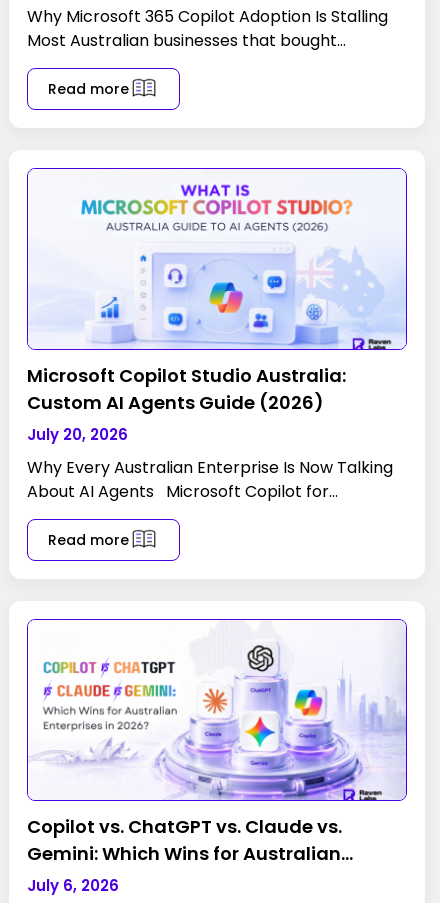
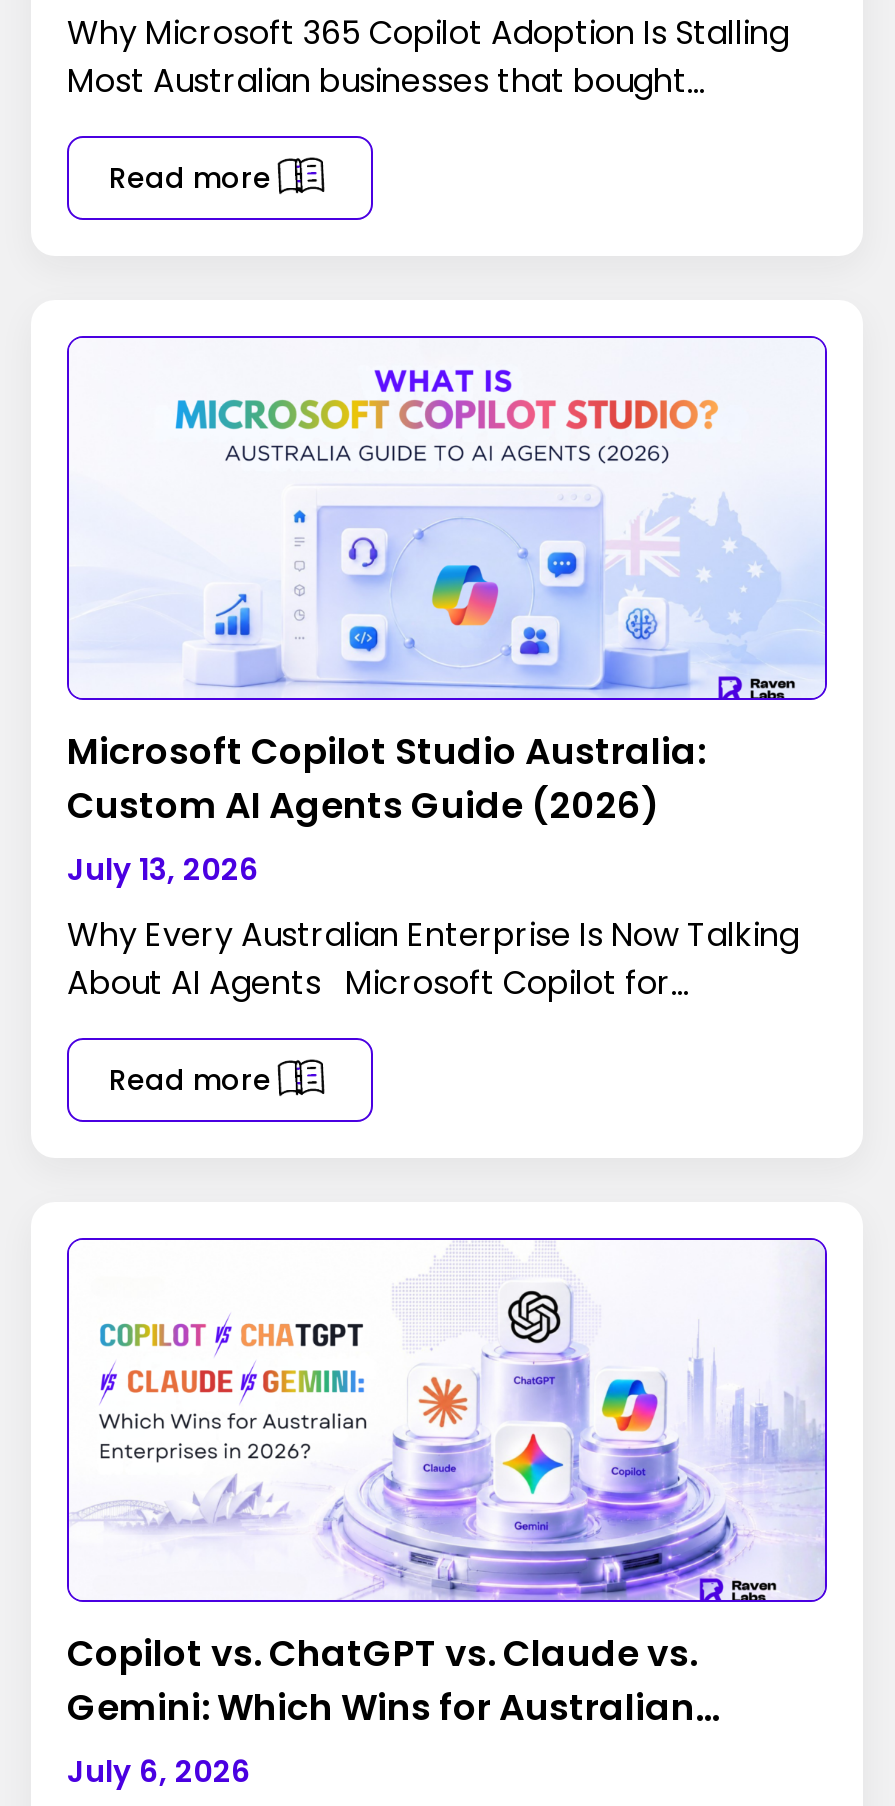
- July 20, 2026
+ July 13, 2026
